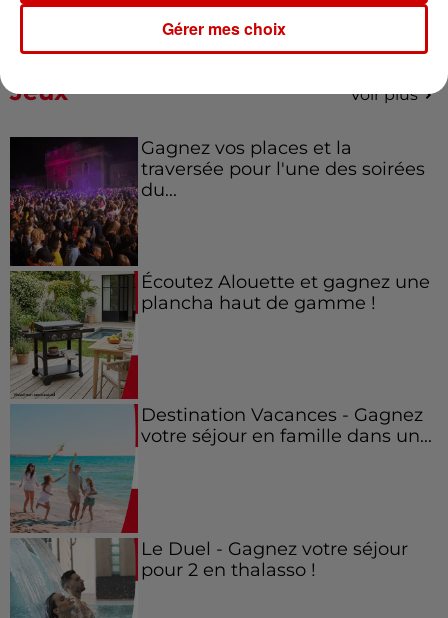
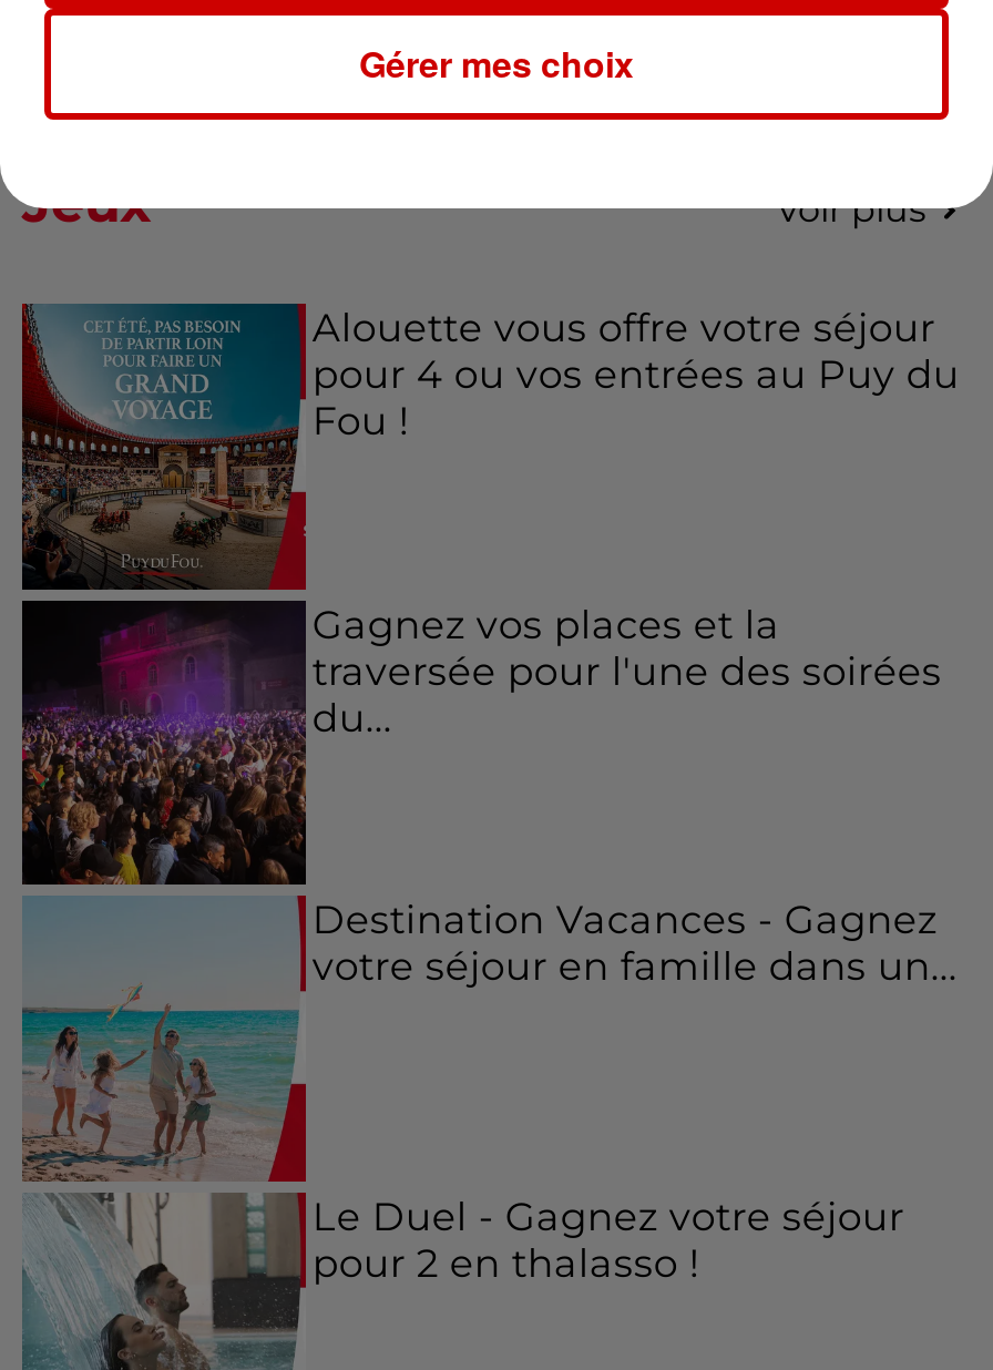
+ [image]
+ Alouette vous offre votre séjour
+ pour 4 ou vos entrées au Puy du
+ Fou !

moved down: Gagnez vos places et la | traversée pour l'une des soirées | du...

- [image]
- Écoutez Alouette et gagnez une
- plancha haut de gamme !
